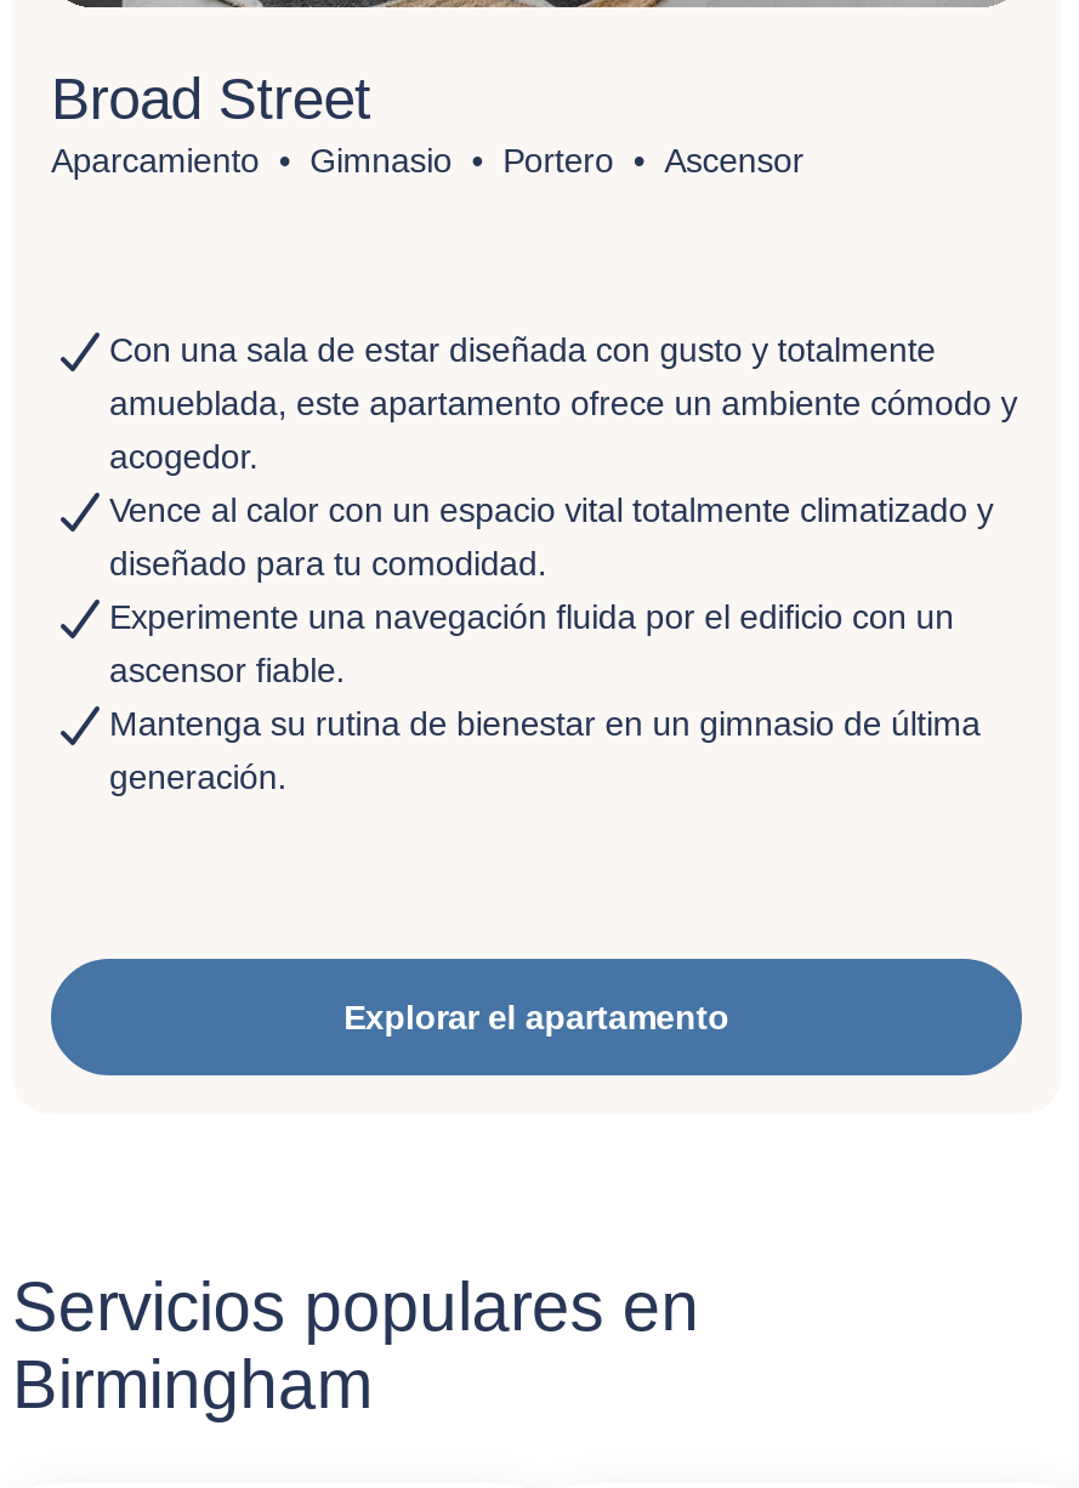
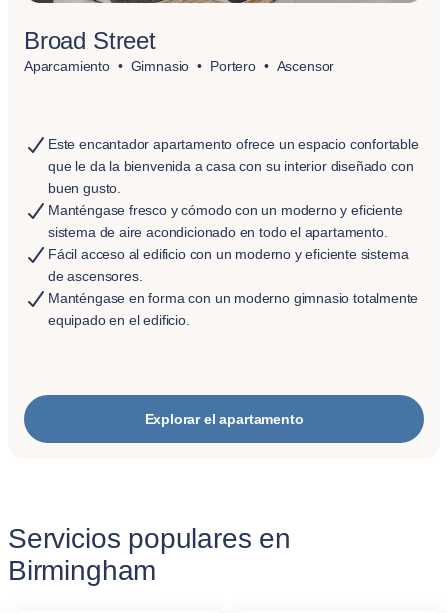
- Con una sala de estar diseñada con gusto y totalmente
- amueblada, este apartamento ofrece un ambiente cómodo y
- acogedor.
- Vence al calor con un espacio vital totalmente climatizado y
- diseñado para tu comodidad.
- Experimente una navegación fluida por el edificio con un
- ascensor fiable.
- Mantenga su rutina de bienestar en un gimnasio de última
- generación.
+ Este encantador apartamento ofrece un espacio confortable
+ que le da la bienvenida a casa con su interior diseñado con
+ buen gusto.
+ Manténgase fresco y cómodo con un moderno y eficiente
+ sistema de aire acondicionado en todo el apartamento.
+ Fácil acceso al edificio con un moderno y eficiente sistema
+ de ascensores.
+ Manténgase en forma con un moderno gimnasio totalmente
+ equipado en el edificio.
